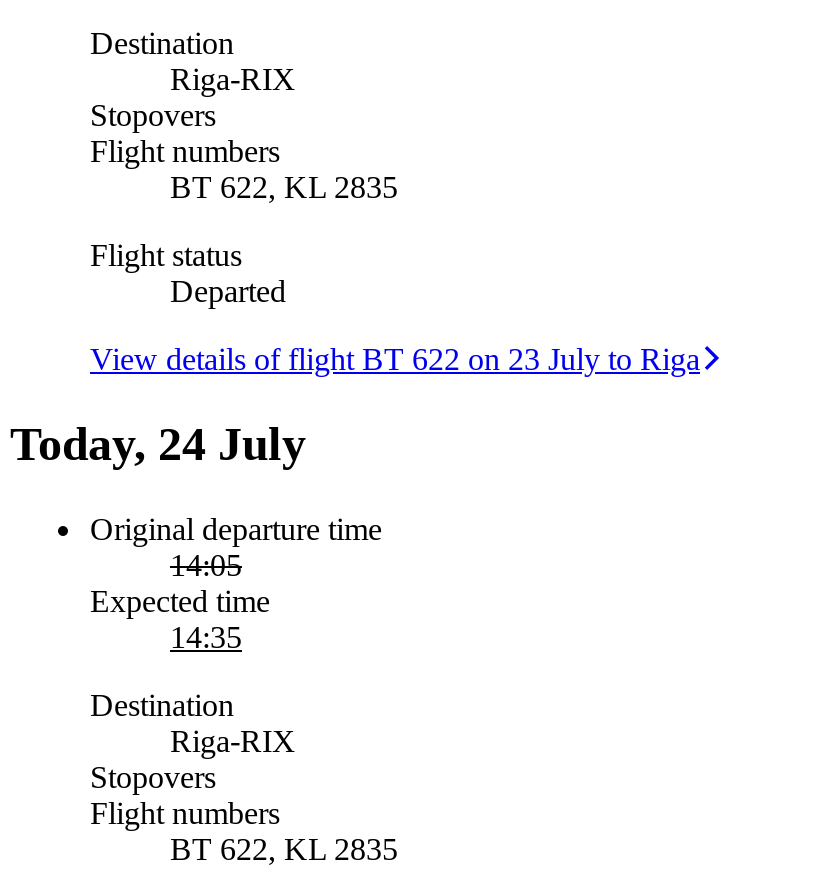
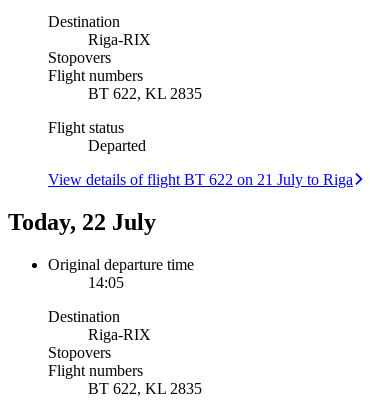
- View details of flight BT 622 on 23 July to Riga
+ View details of flight BT 622 on 21 July to Riga

- Today, 24 July
+ Today, 22 July

- Expected time
- 14:35
